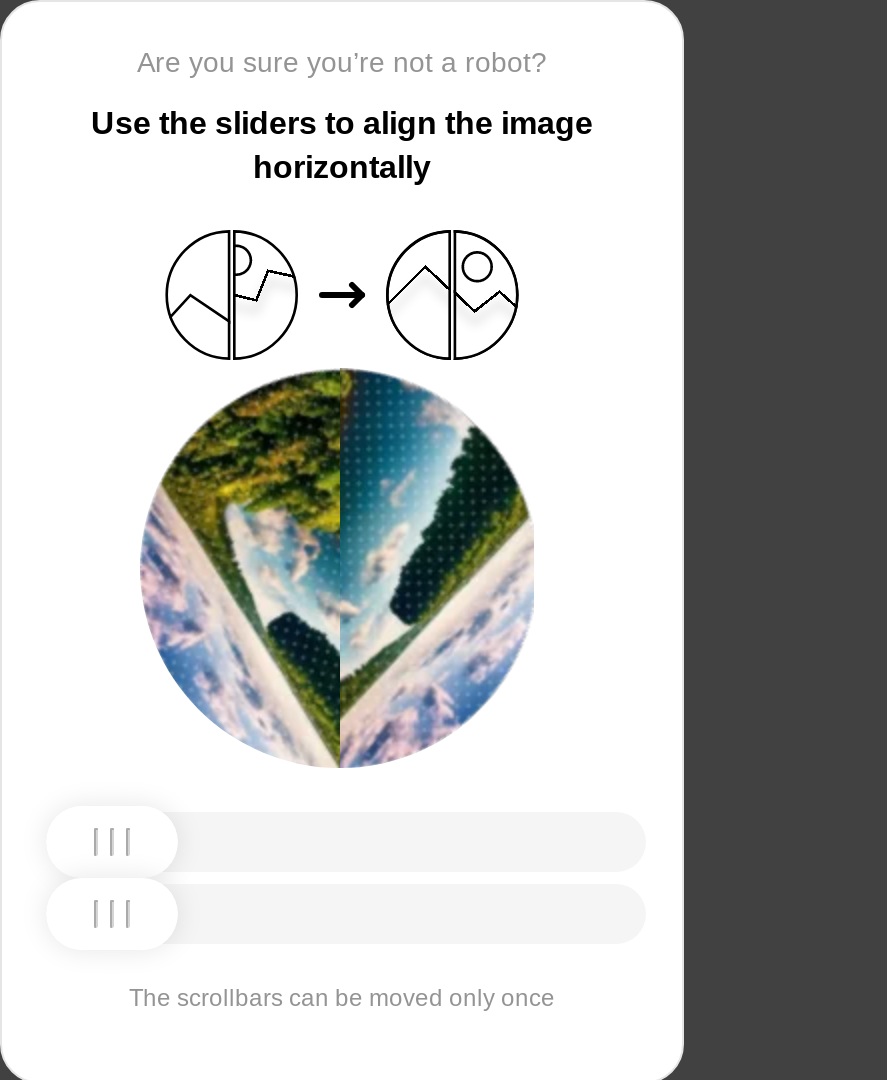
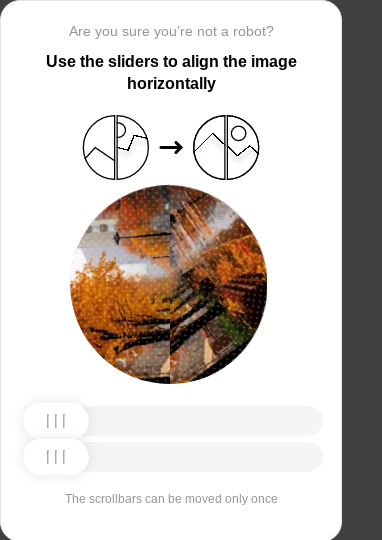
- [image]
+ [image]
